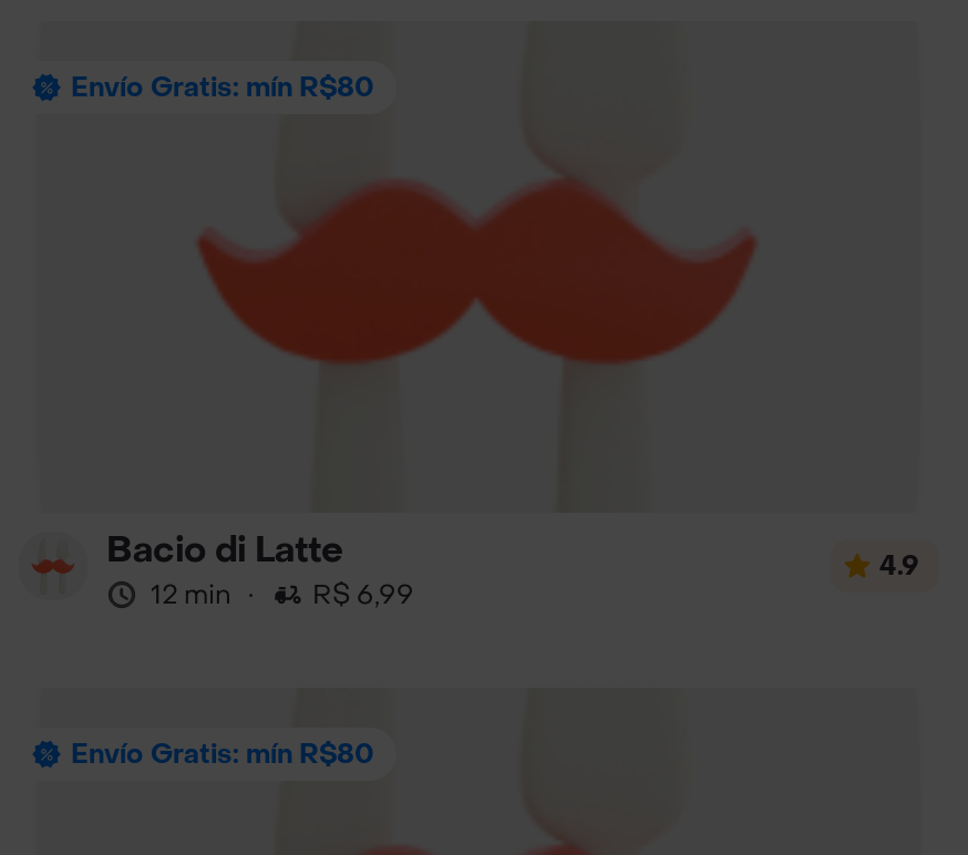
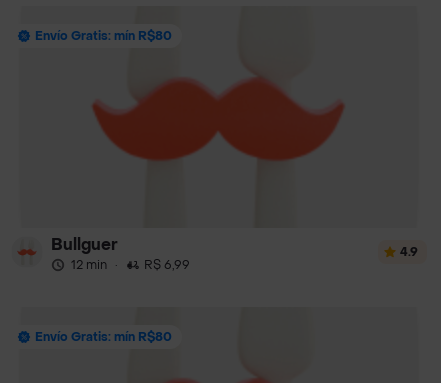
- Bacio di Latte
+ Bullguer
